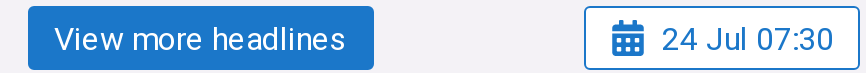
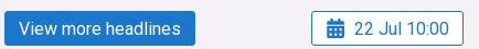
- 24 Jul 07:30
+ 22 Jul 10:00
